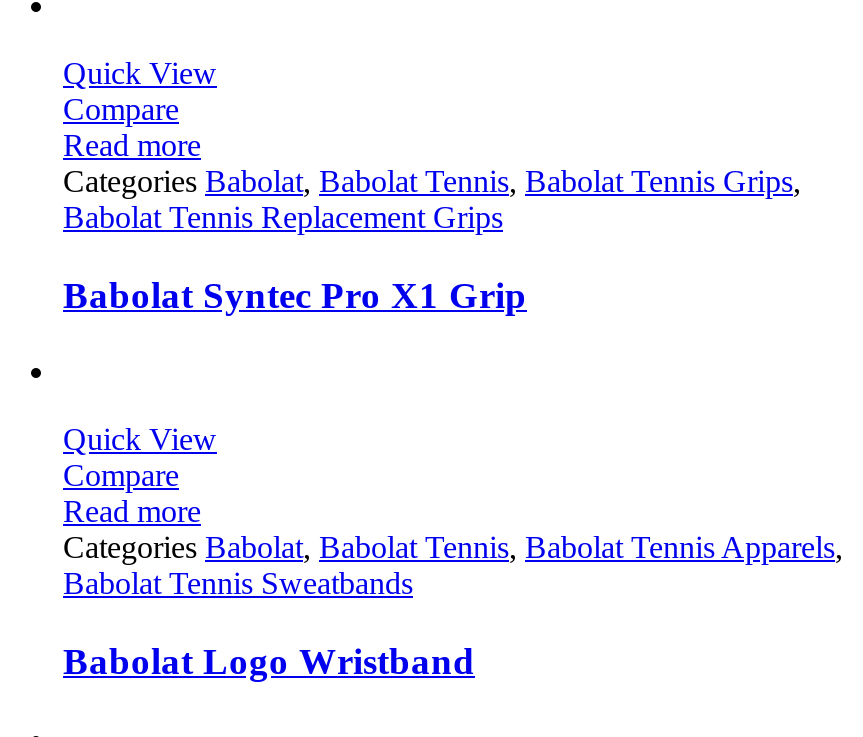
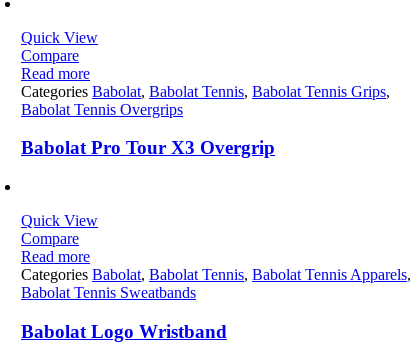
- Babolat Tennis Replacement Grips
+ Babolat Tennis Overgrips

- Babolat Syntec Pro X1 Grip
+ Babolat Pro Tour X3 Overgrip
